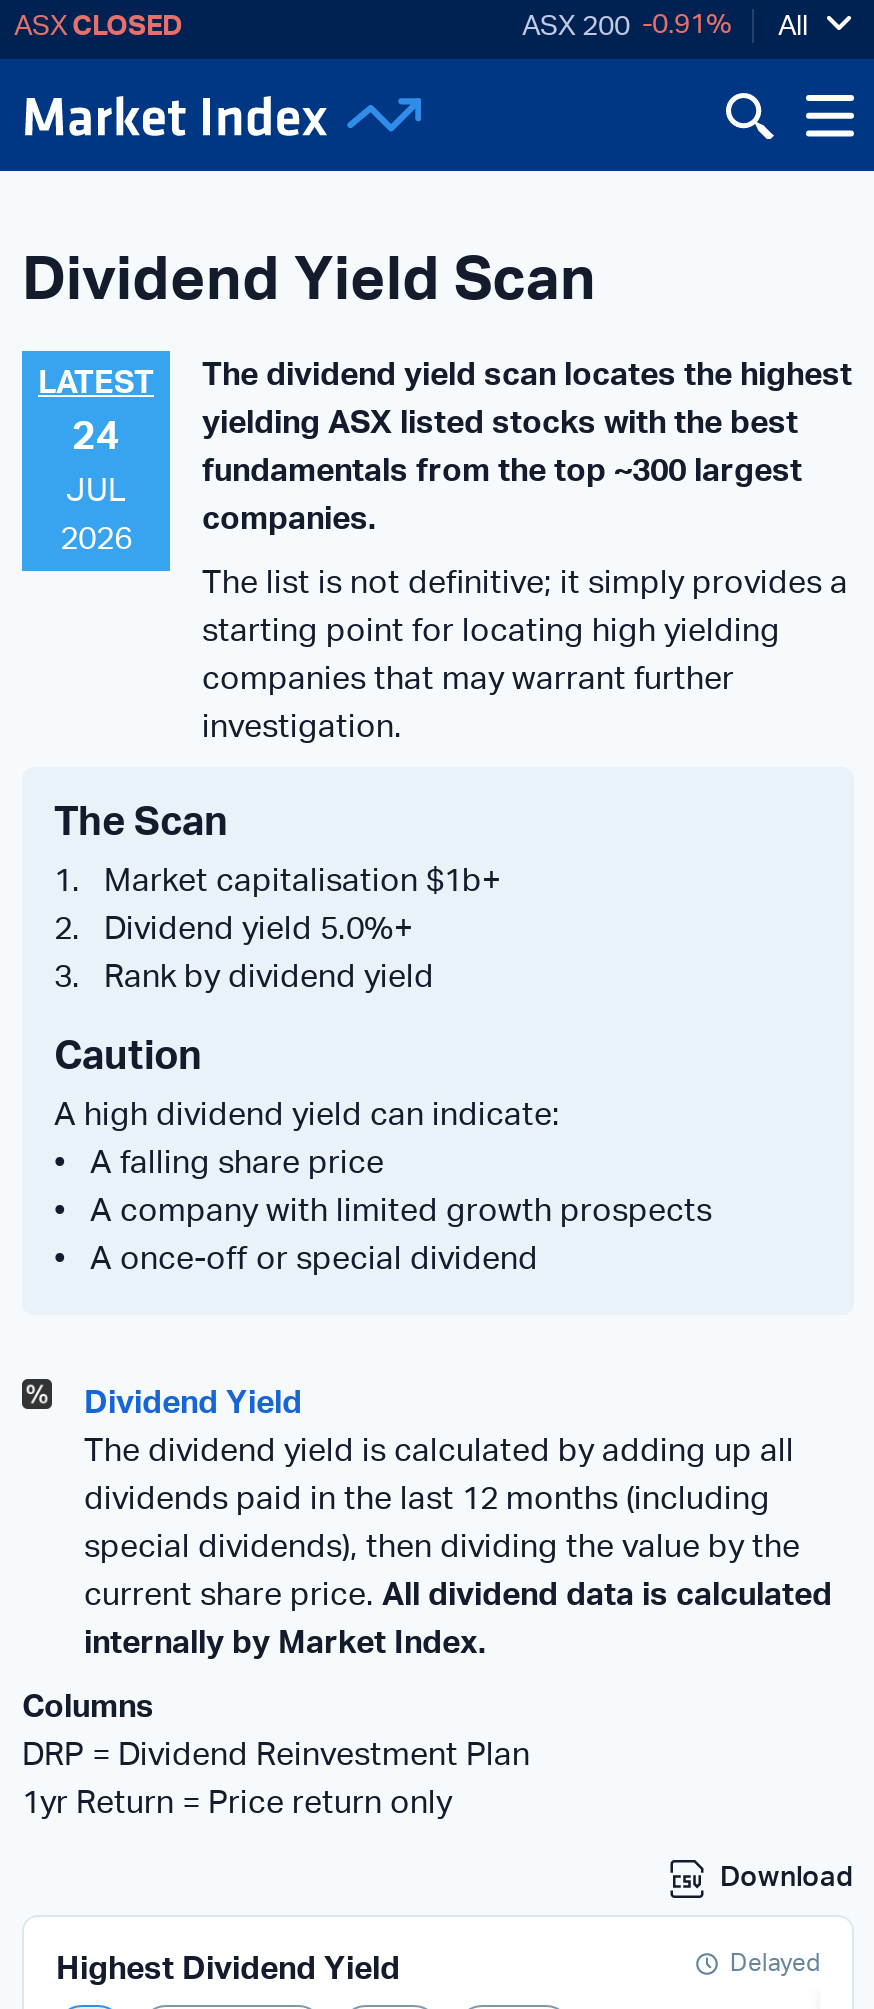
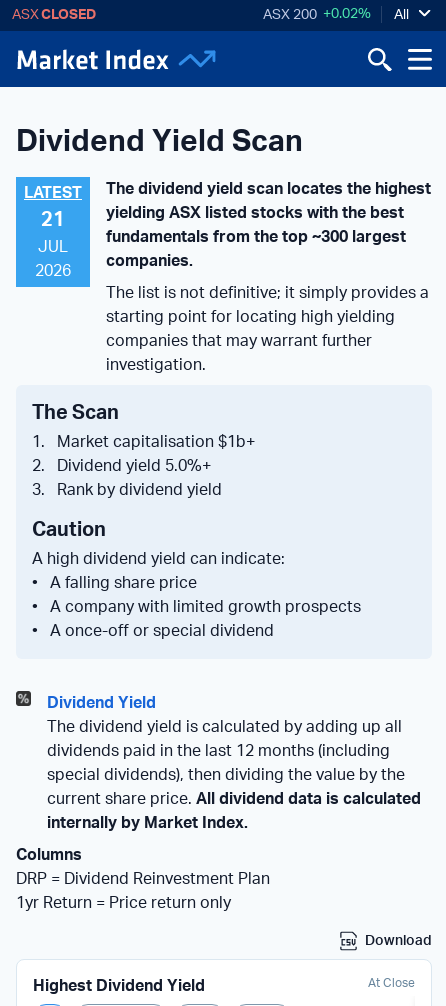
- ASX 200 -0.91% All
+ ASX 200 +0.02% All

- 24
+ 21

- Delayed
+ At Close
